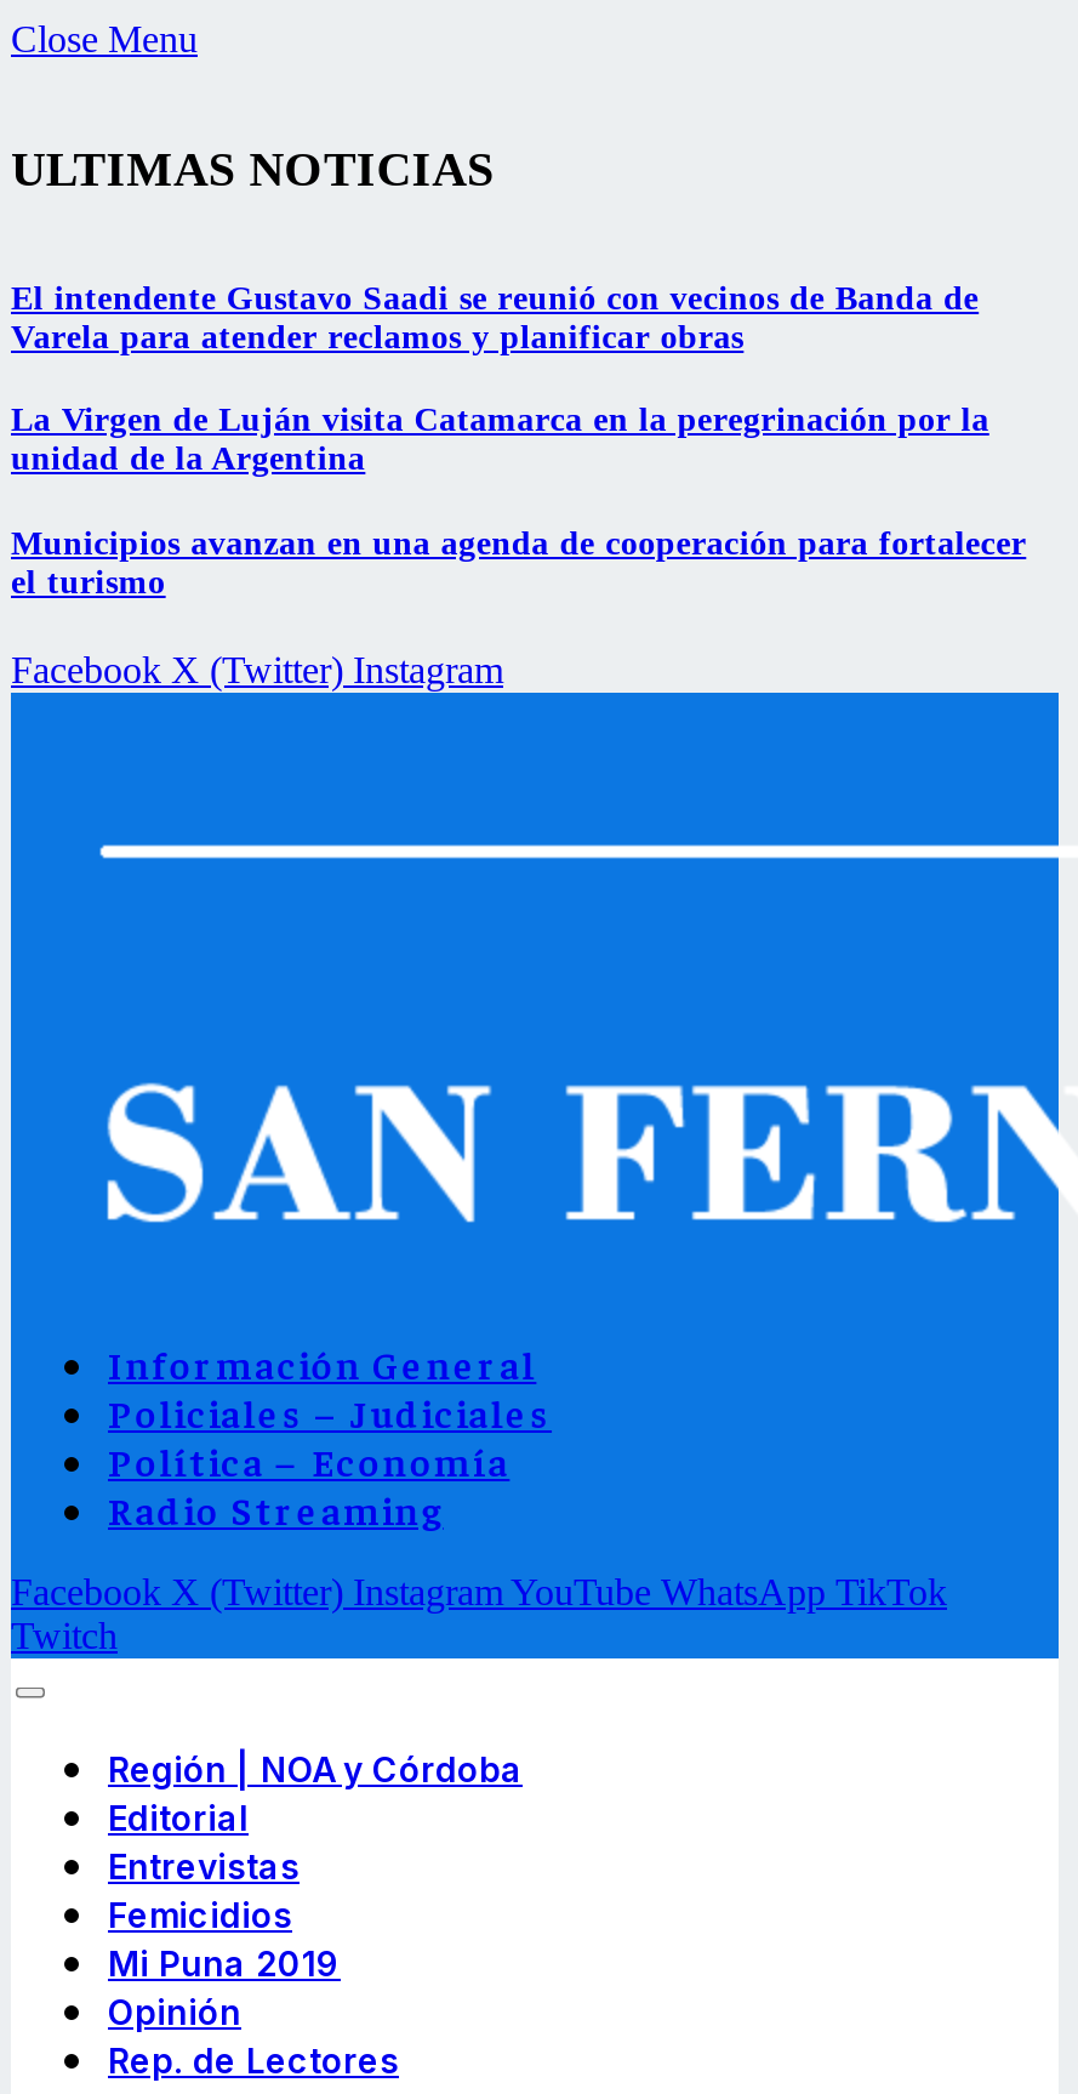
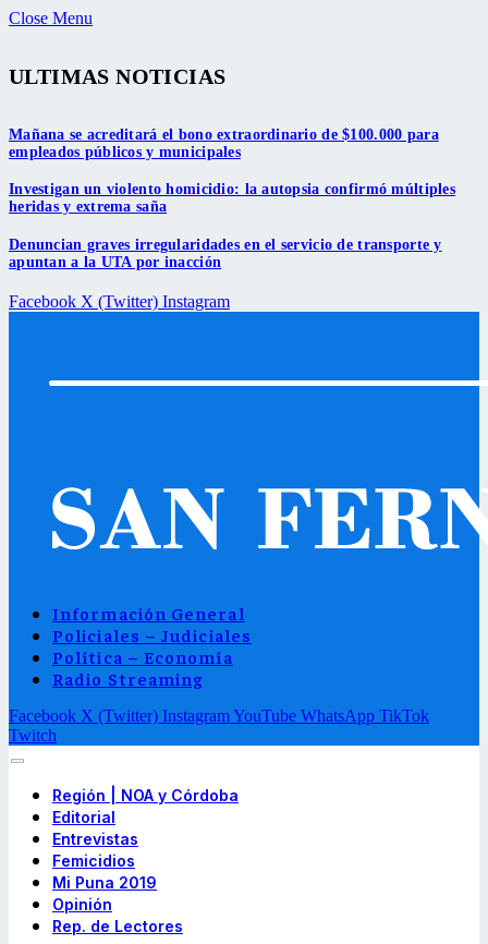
- El intendente Gustavo Saadi se reunió con vecinos de Banda de
- Varela para atender reclamos y planificar obras
+ Mañana se acreditará el bono extraordinario de $100.000 para
+ empleados públicos y municipales

- La Virgen de Luján visita Catamarca en la peregrinación por la
- unidad de la Argentina
+ Investigan un violento homicidio: la autopsia confirmó múltiples
+ heridas y extrema saña

- Municipios avanzan en una agenda de cooperación para fortalecer
- el turismo
+ Denuncian graves irregularidades en el servicio de transporte y
+ apuntan a la UTA por inacción
